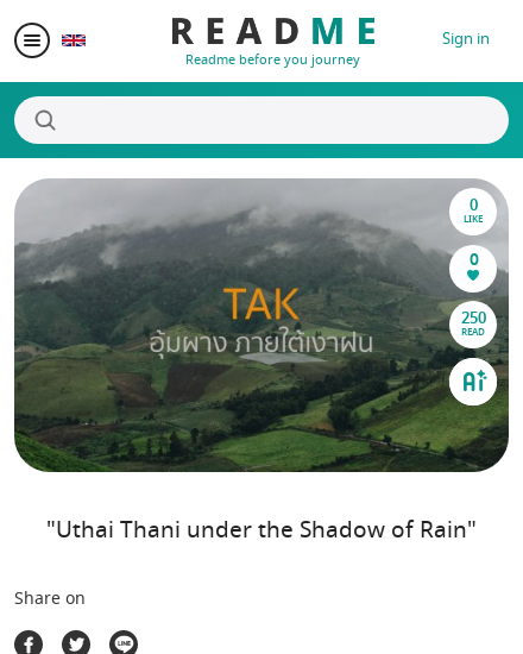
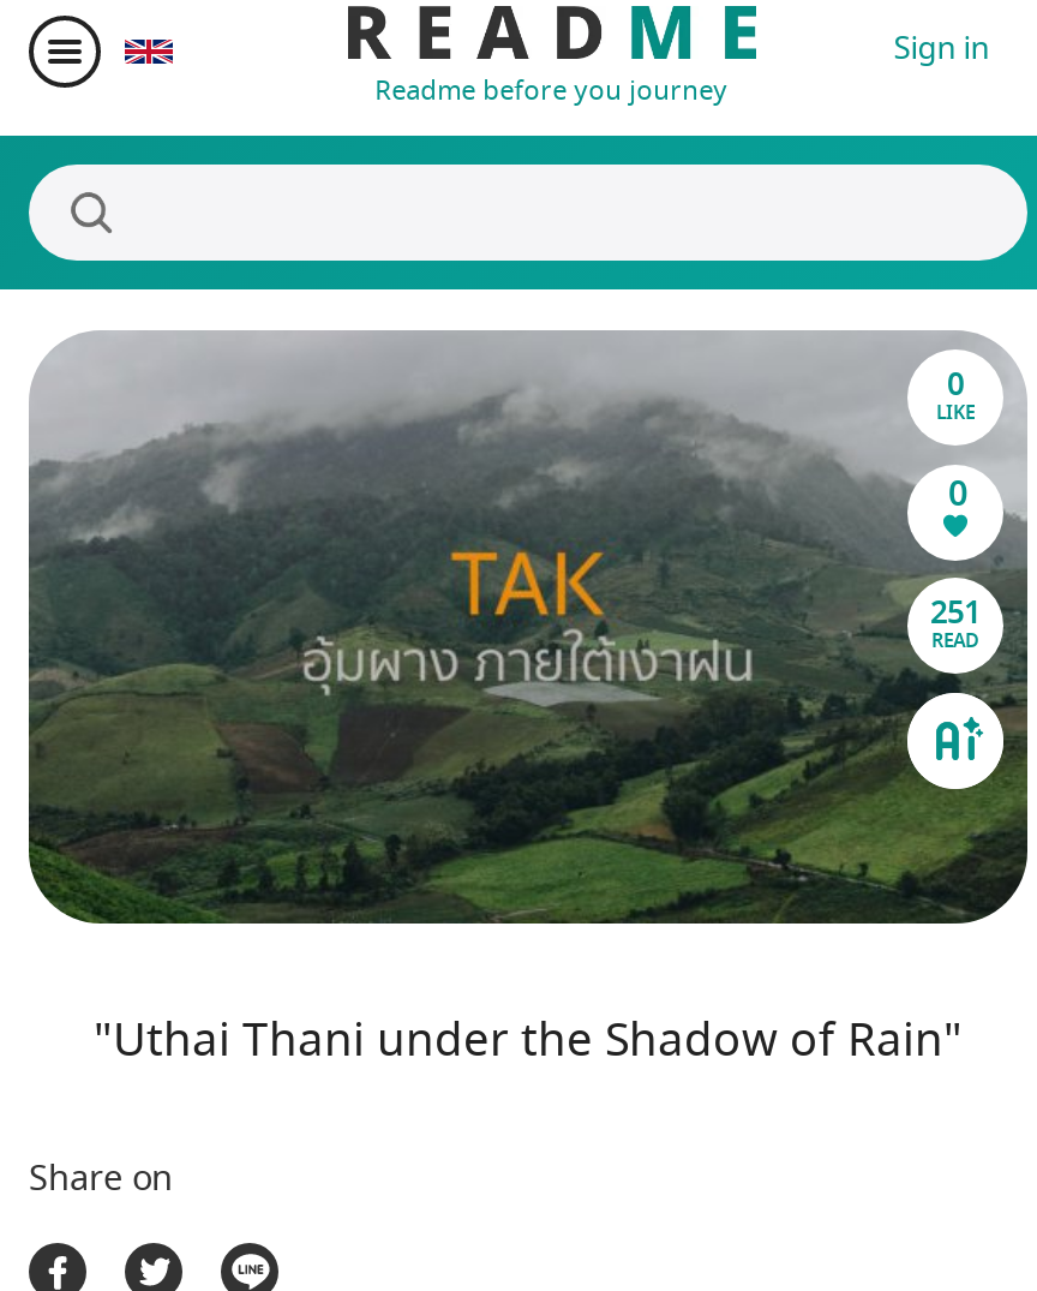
- 250
+ 251
